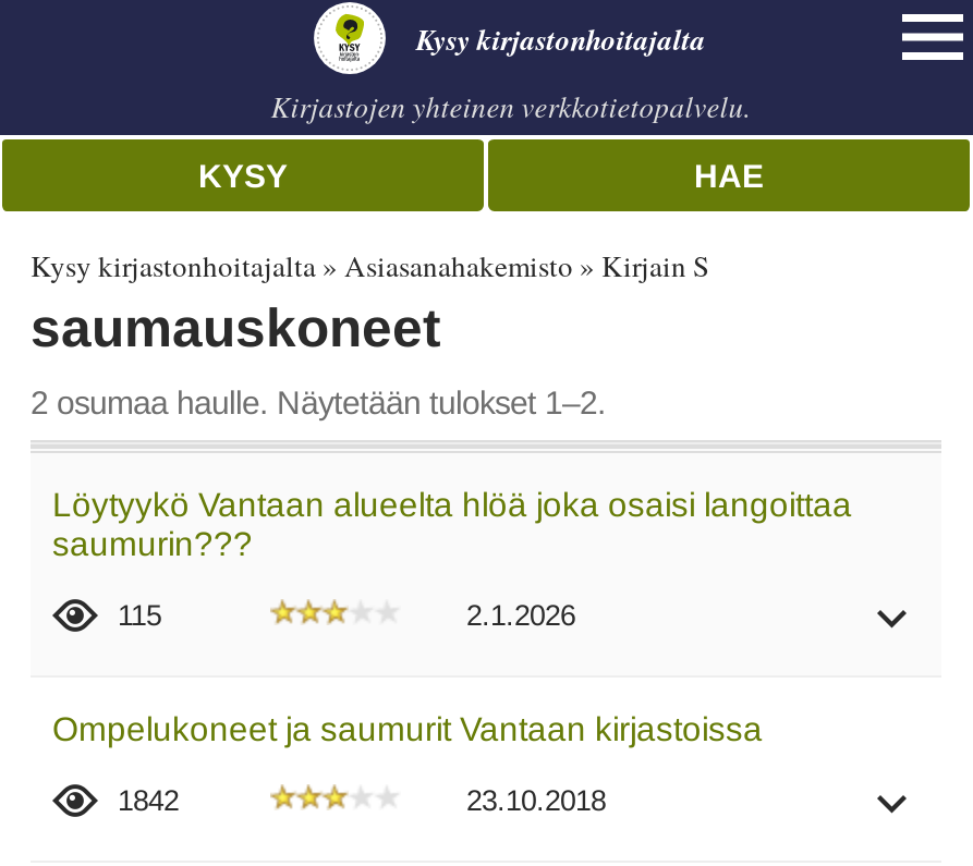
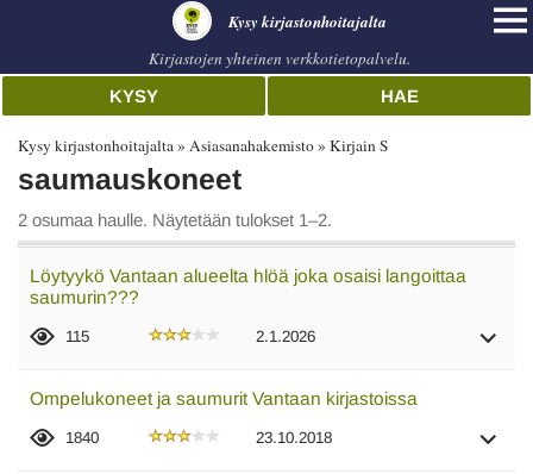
- 1842
+ 1840
